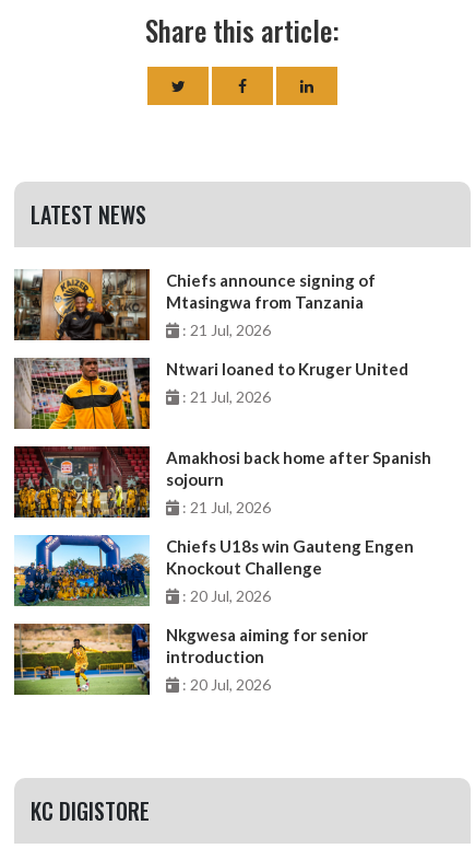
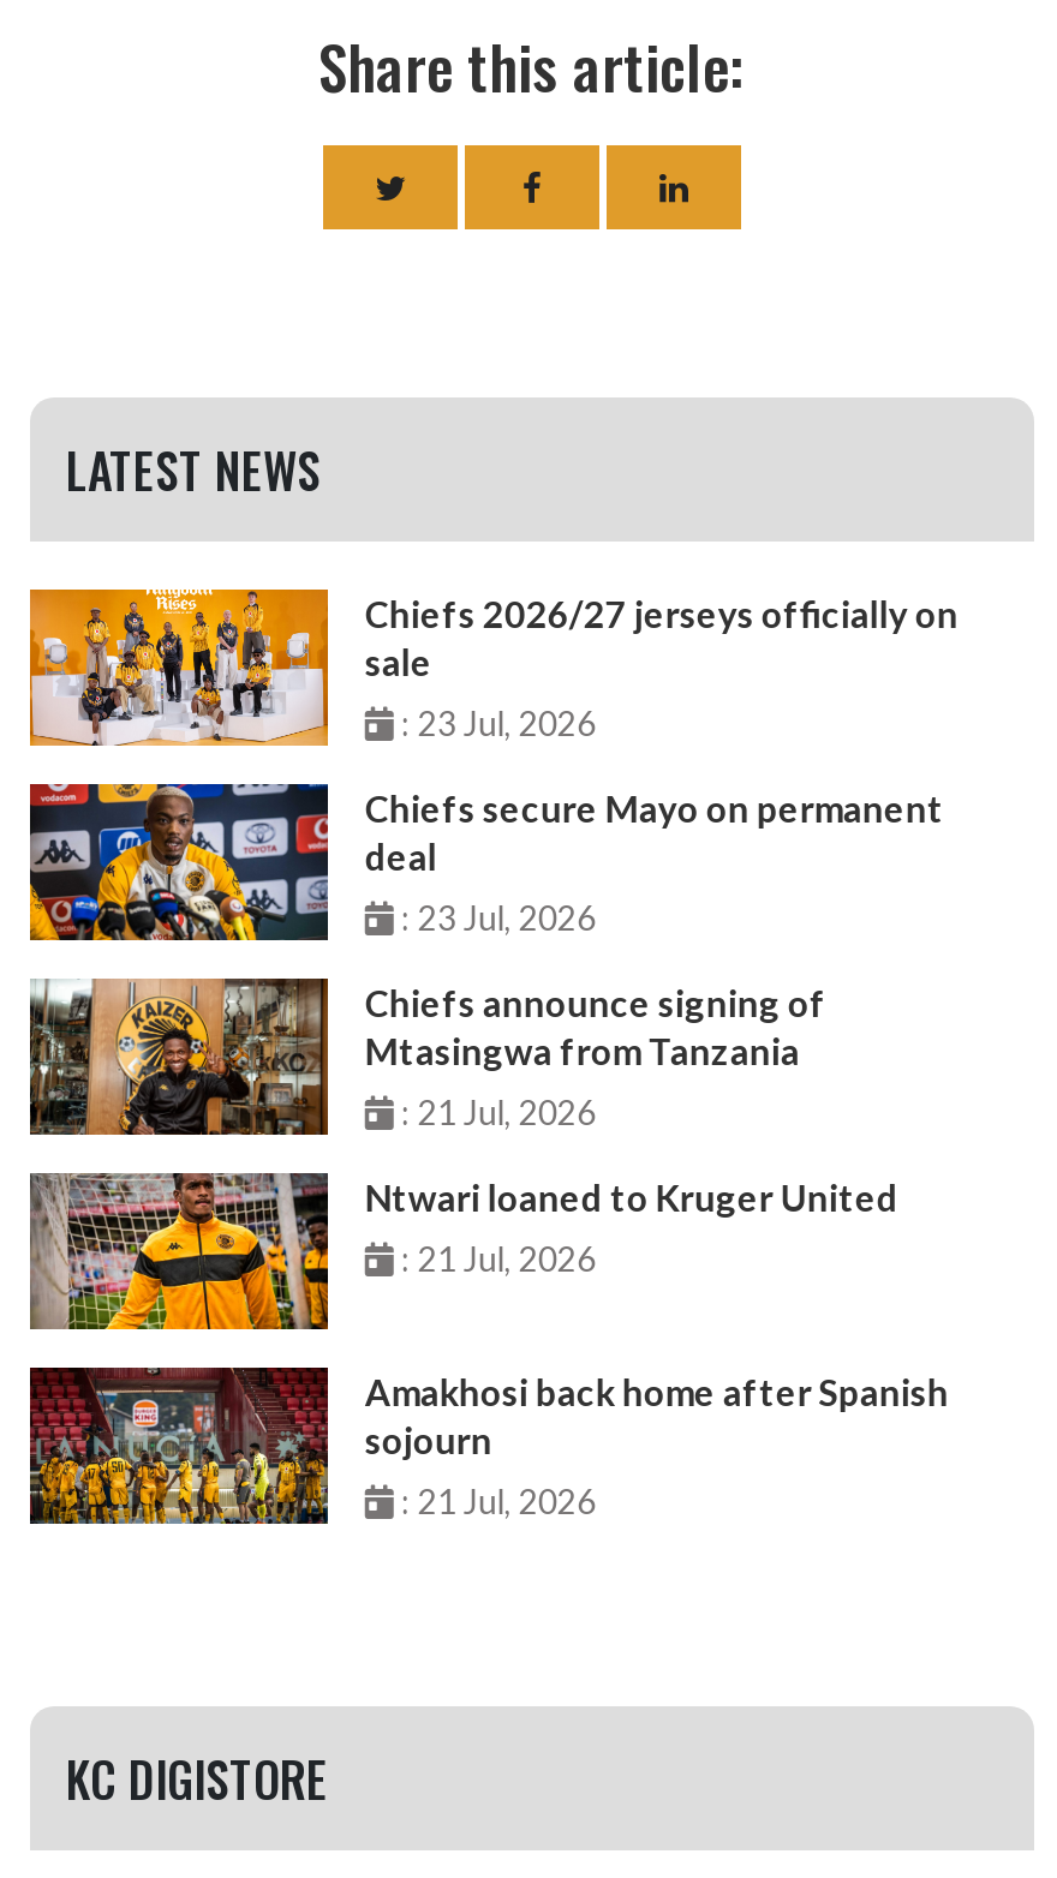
+ [image]
+ Chiefs 2026/27 jerseys officially on
+ sale
+ : 23 Jul, 2026
+ Chiefs secure Mayo on permanent
+ deal
+ : 23 Jul, 2026

+ [image]

moved down: [image] | Chiefs announce signing of | Mtasingwa from Tanzania | ... | sojourn | : 21 Jul, 2026

- [image]
- Chiefs U18s win Gauteng Engen
- Knockout Challenge
- : 20 Jul, 2026
- Nkgwesa aiming for senior
- introduction
- : 20 Jul, 2026

- [image]
